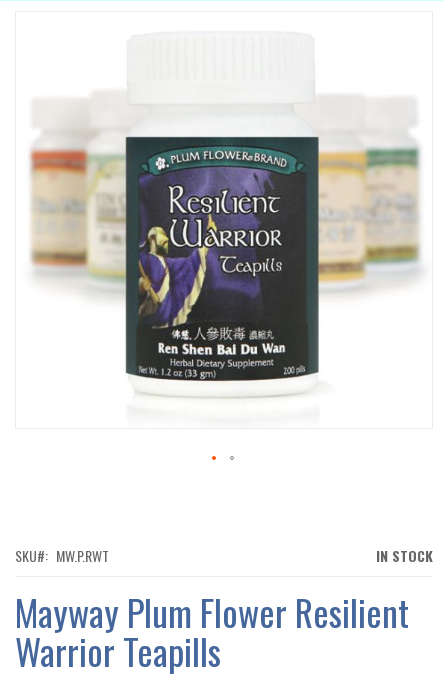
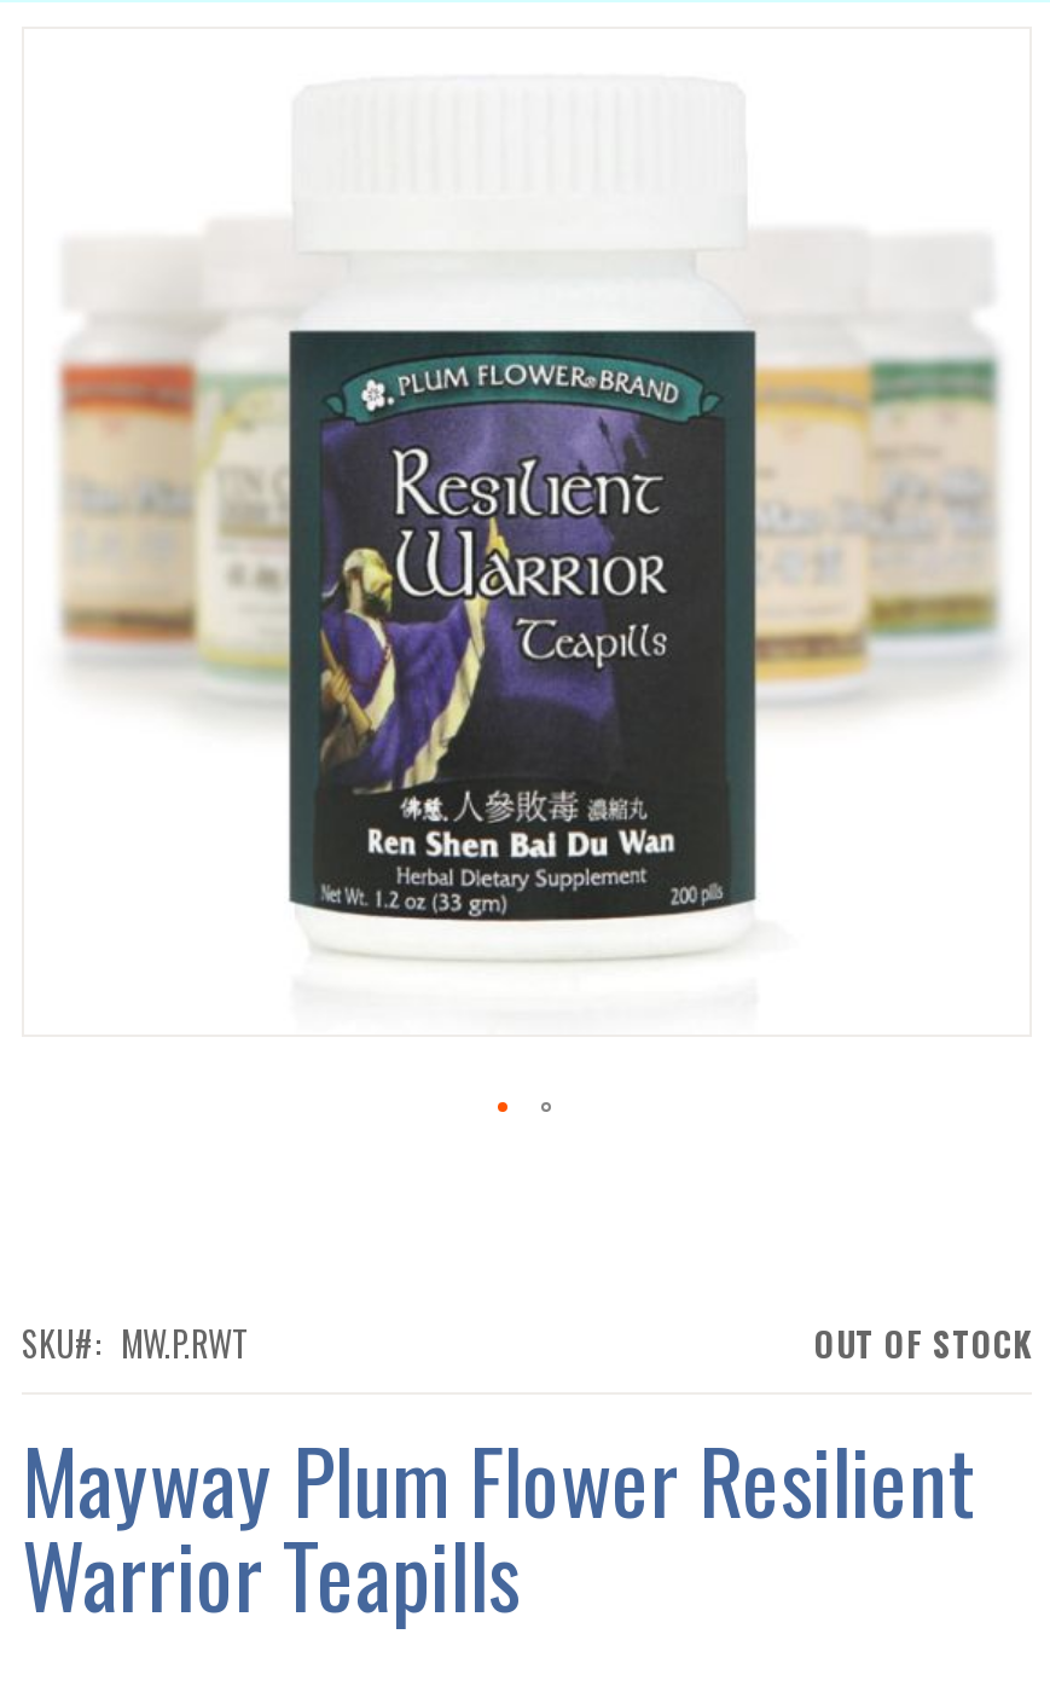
- IN STOCK
+ OUT OF STOCK
